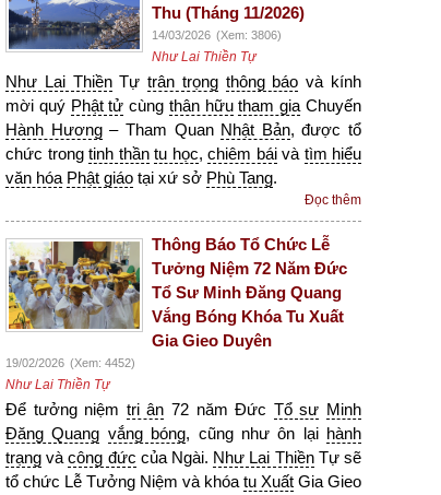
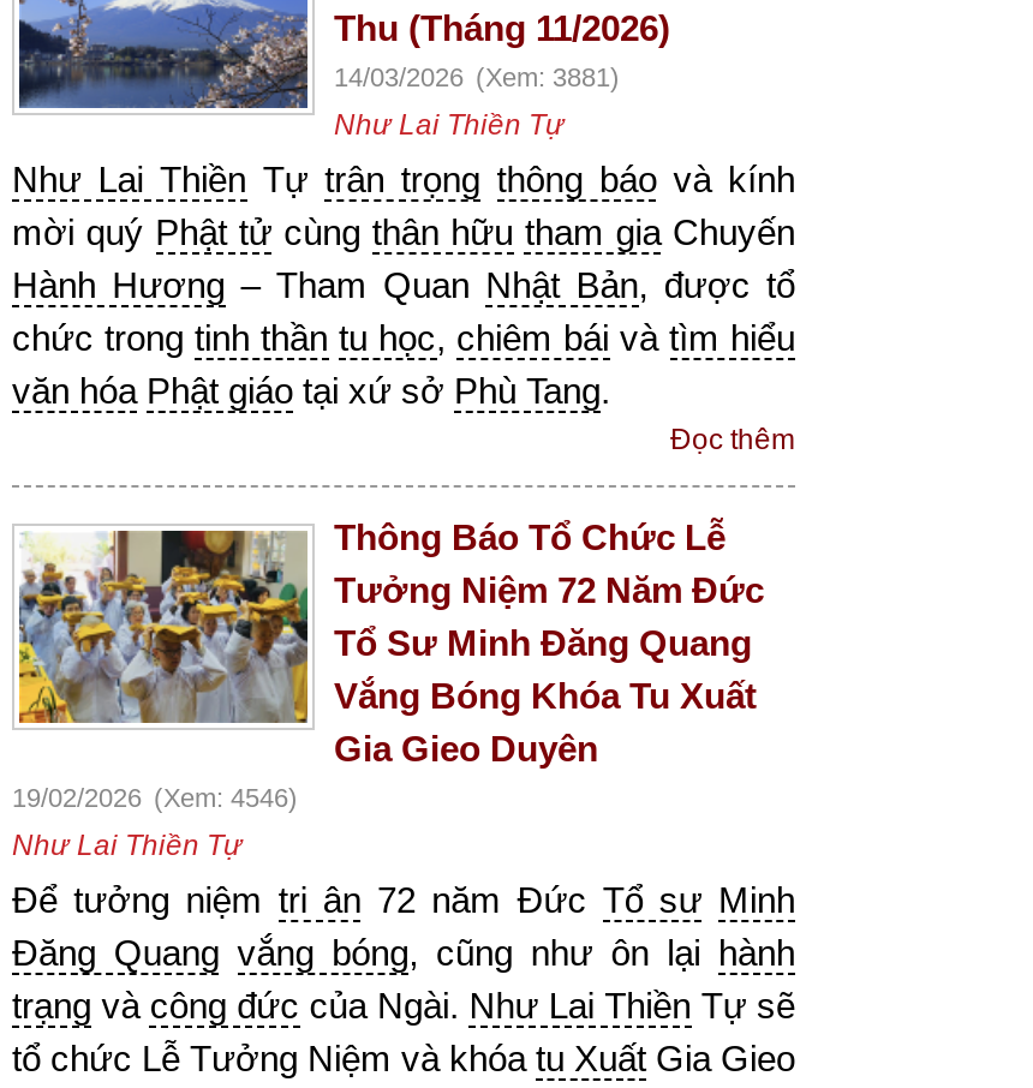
- 14/03/2026 (Xem: 3806)
+ 14/03/2026 (Xem: 3881)

- 19/02/2026 (Xem: 4452)
+ 19/02/2026 (Xem: 4546)
